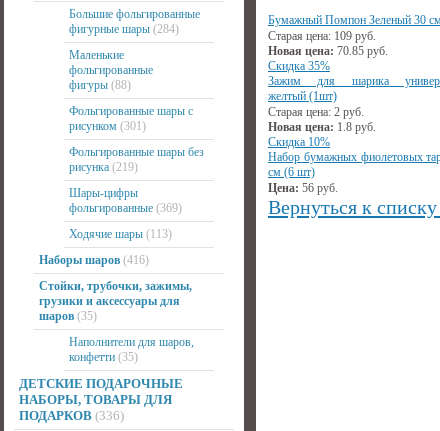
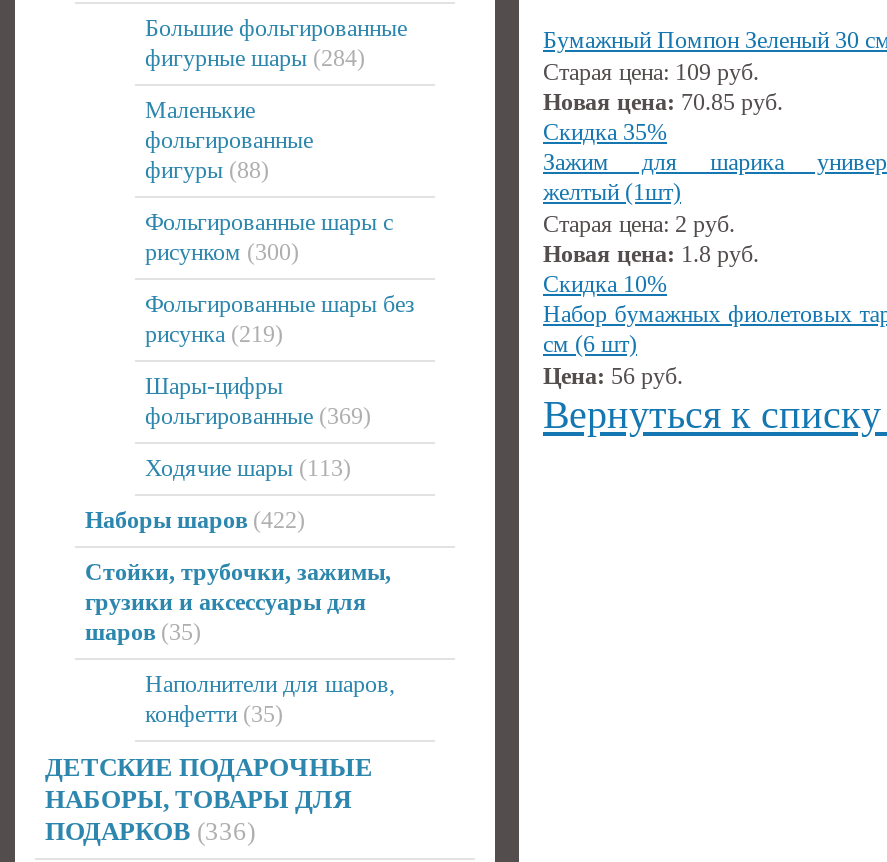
- рисунком (301)
+ рисунком (300)

- Наборы шаров (416)
+ Наборы шаров (422)
